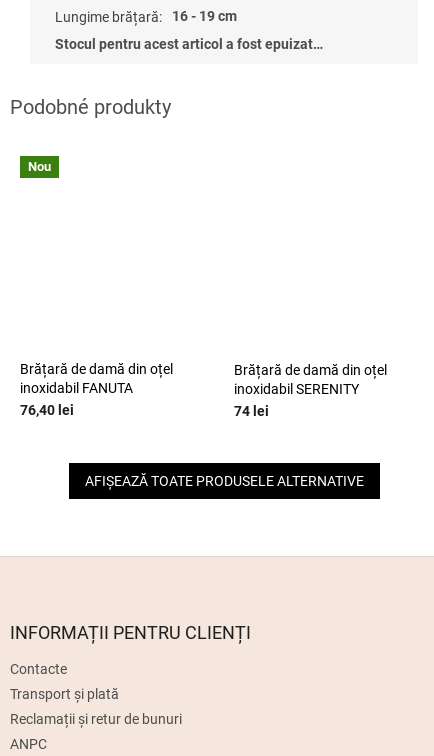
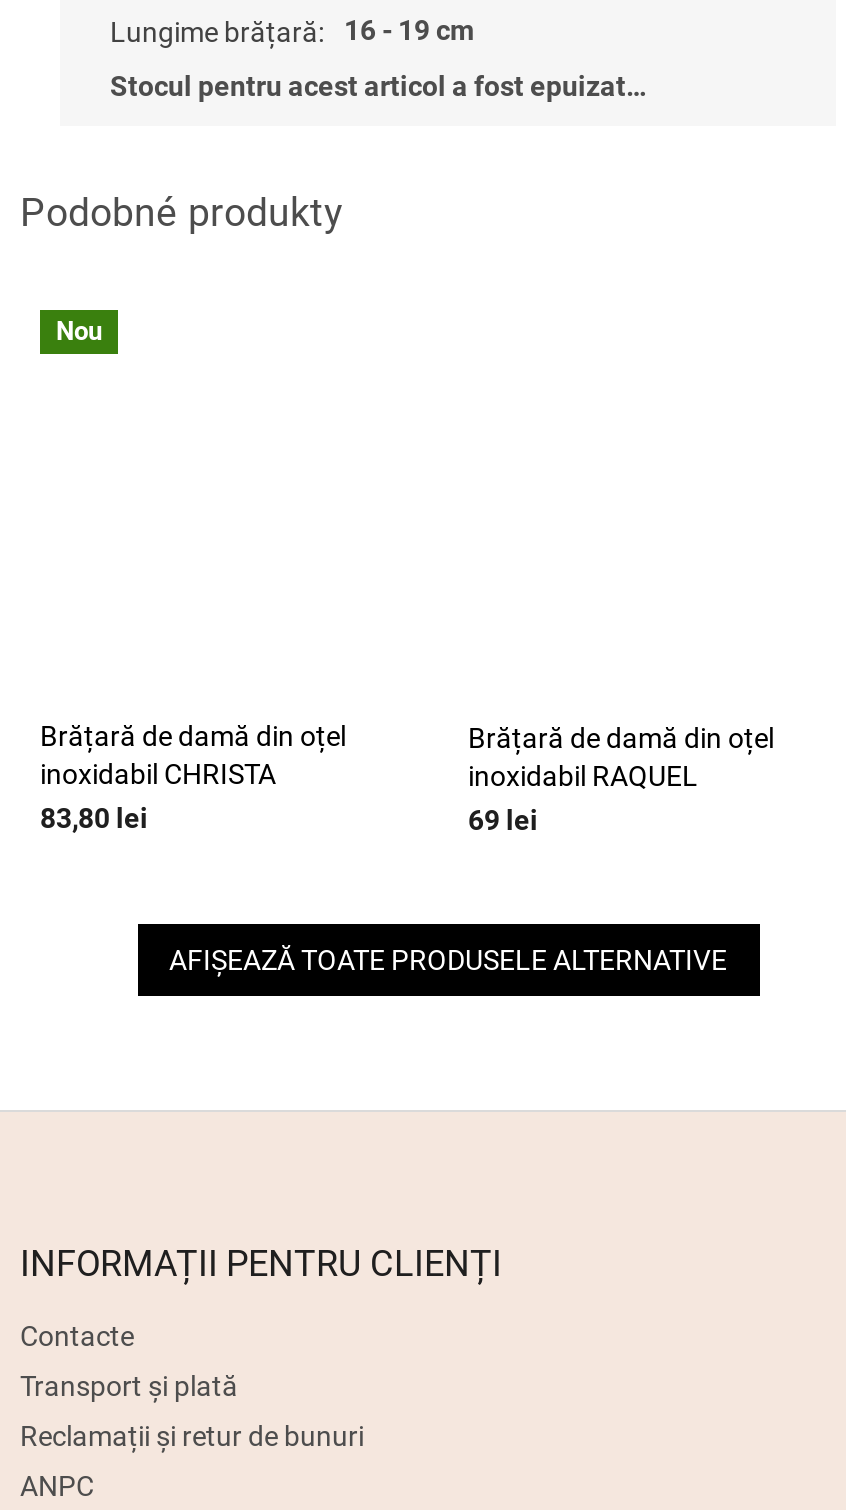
- inoxidabil FANUTA
+ inoxidabil CHRISTA

- inoxidabil SERENITY
+ inoxidabil RAQUEL

- 76,40 lei
+ 83,80 lei

- 74 lei
+ 69 lei
